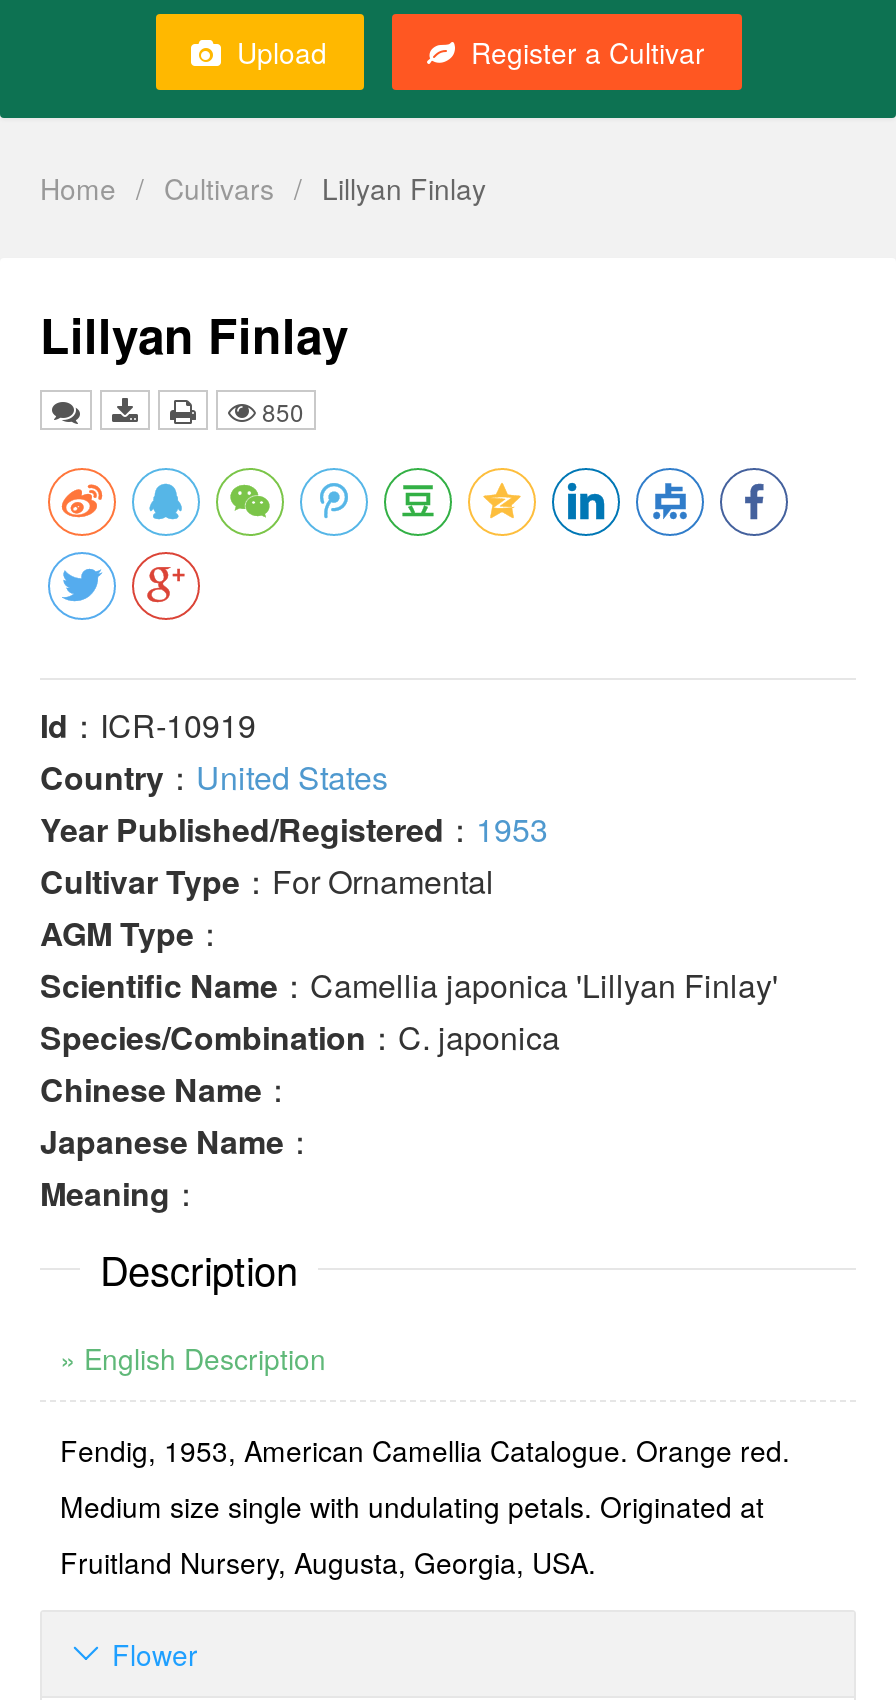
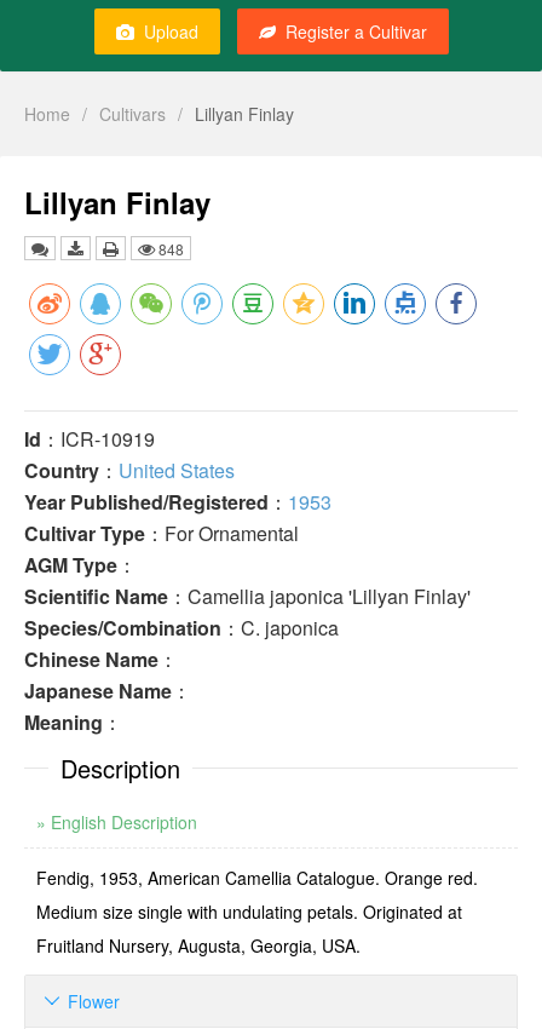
- 850
+ 848
